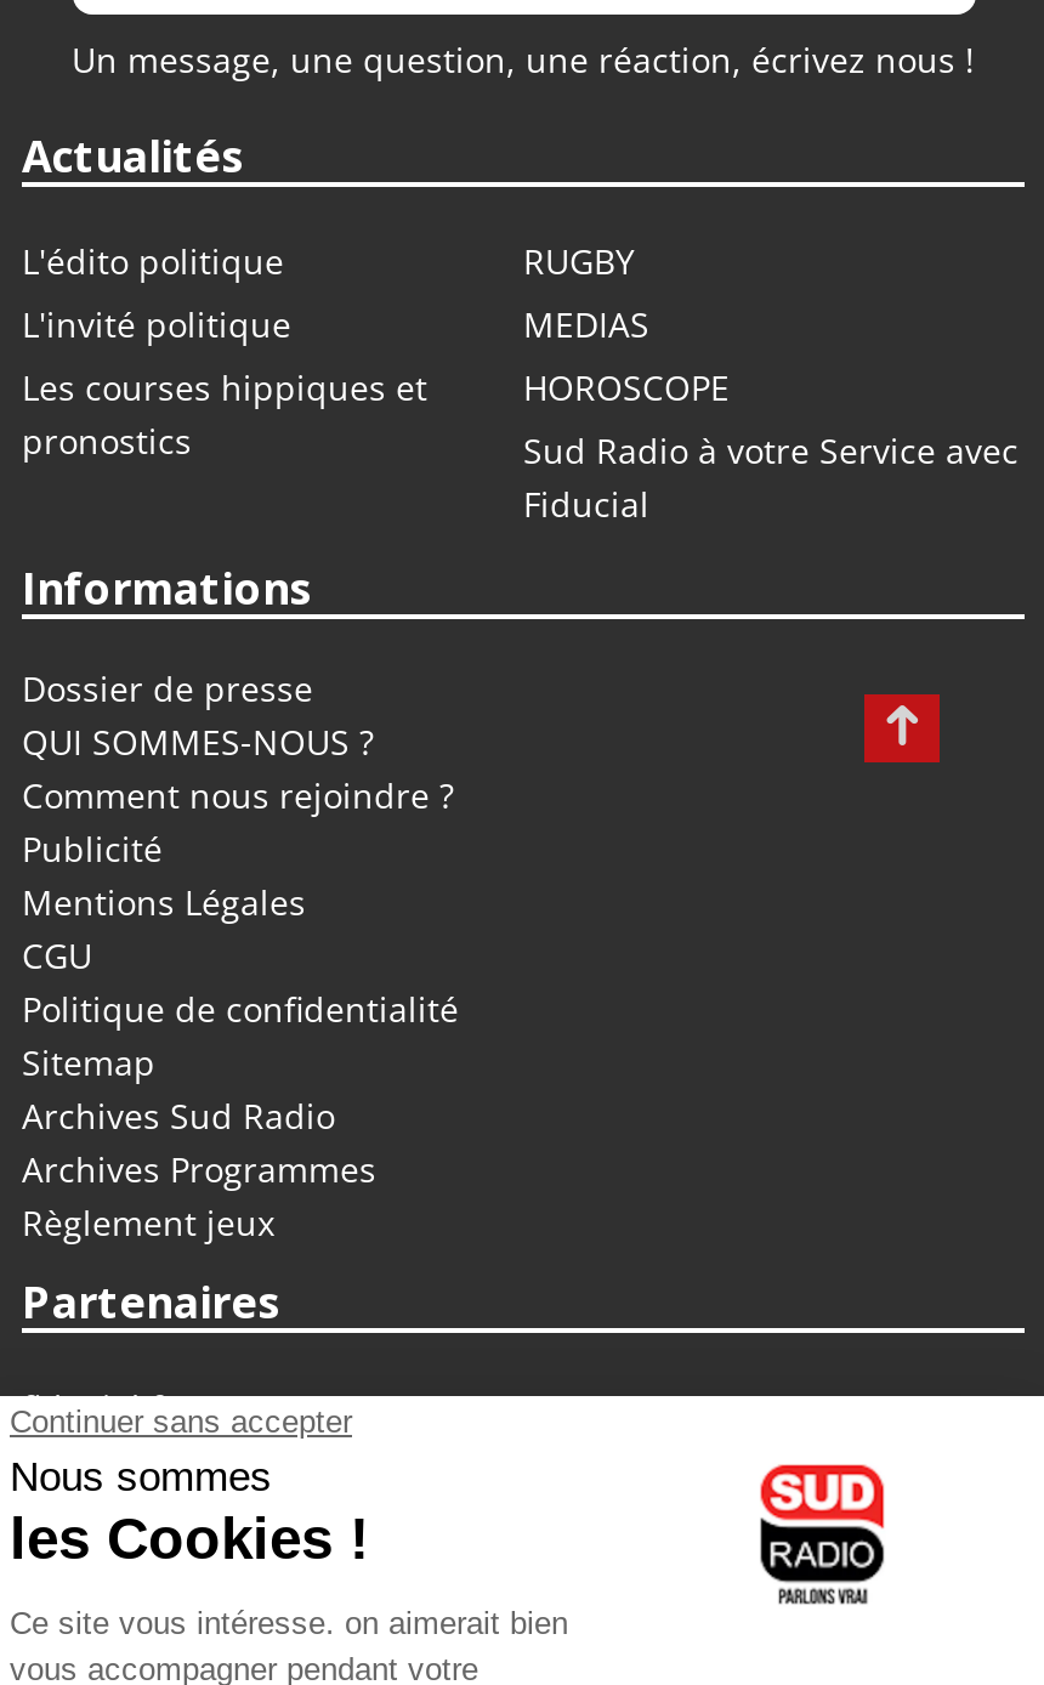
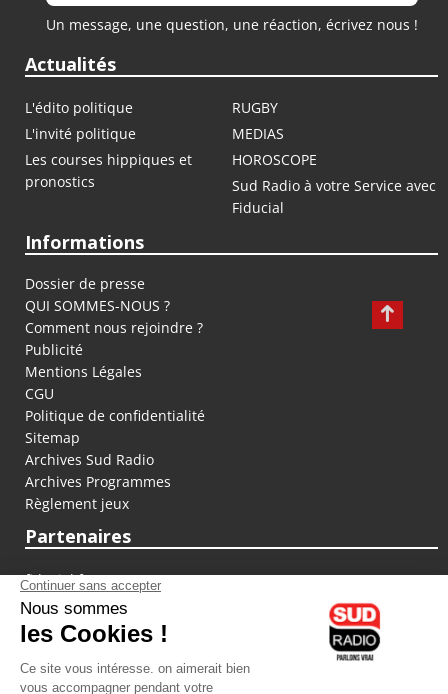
- [image]
+ [image]
